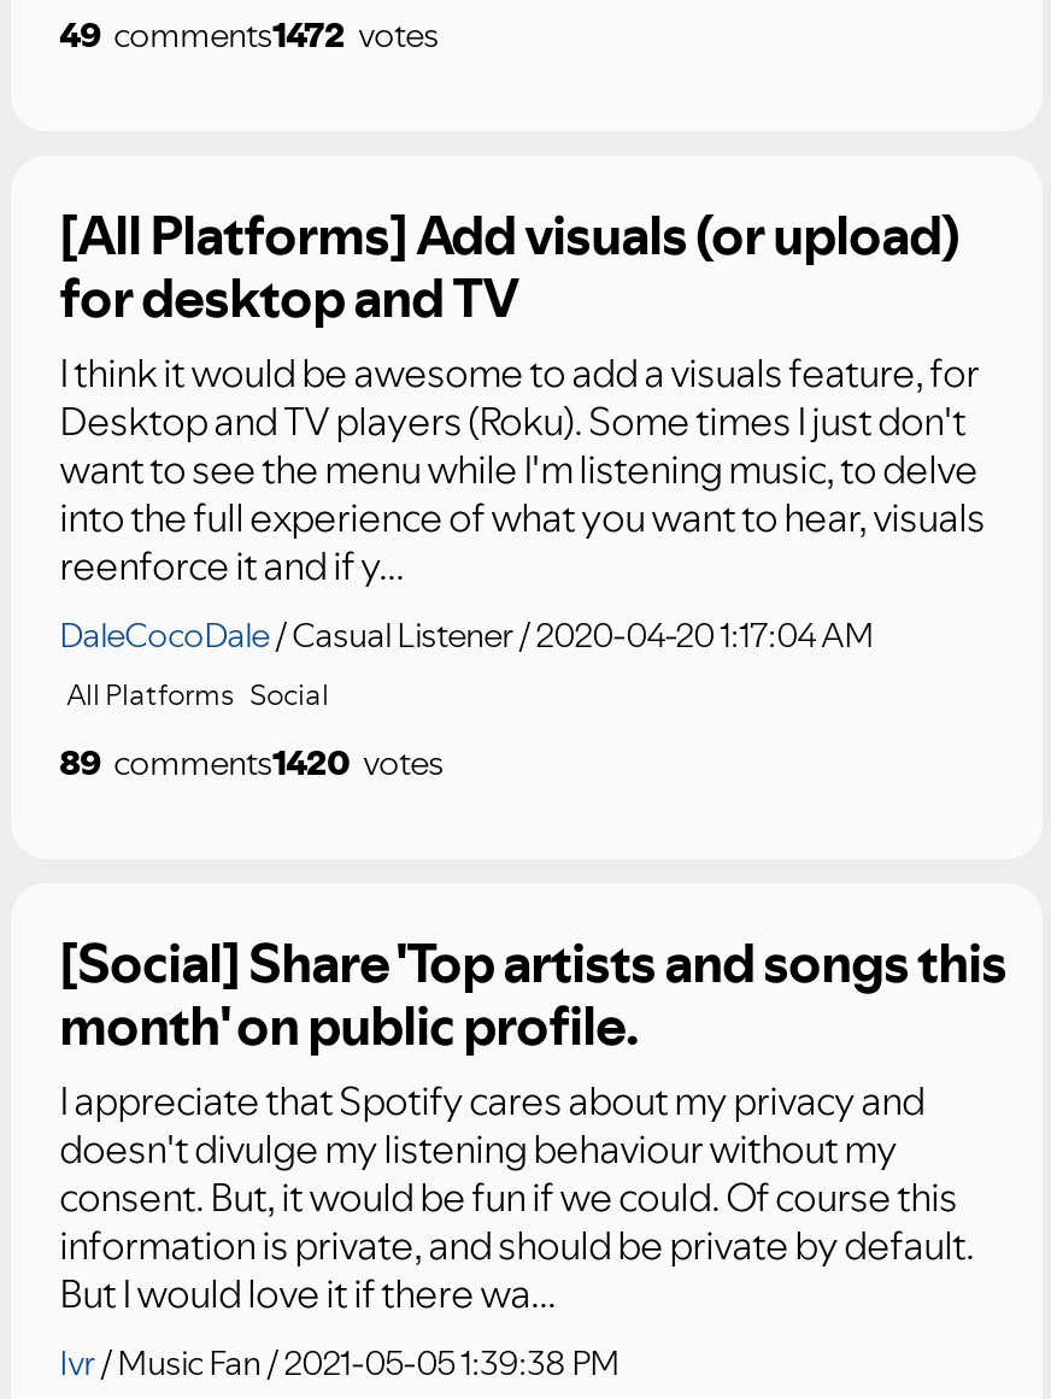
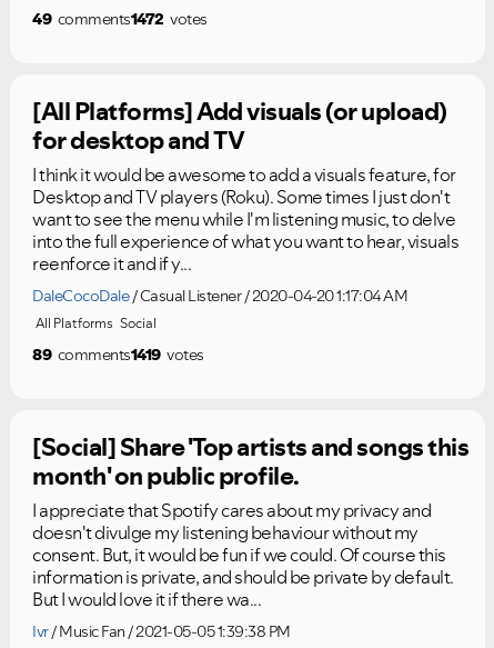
- 89 comments1420 votes
+ 89 comments1419 votes
